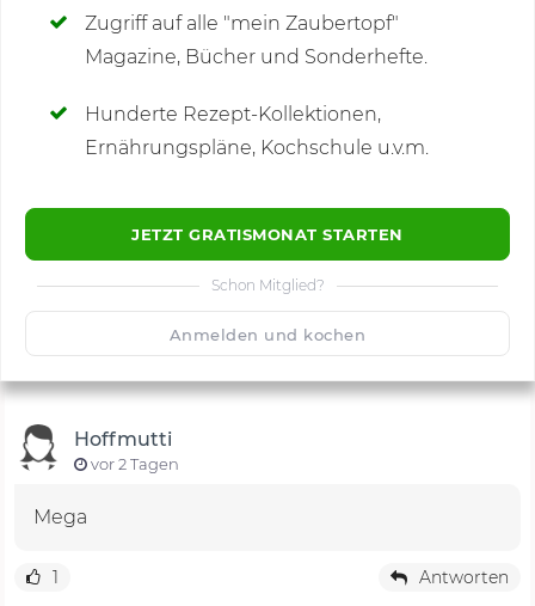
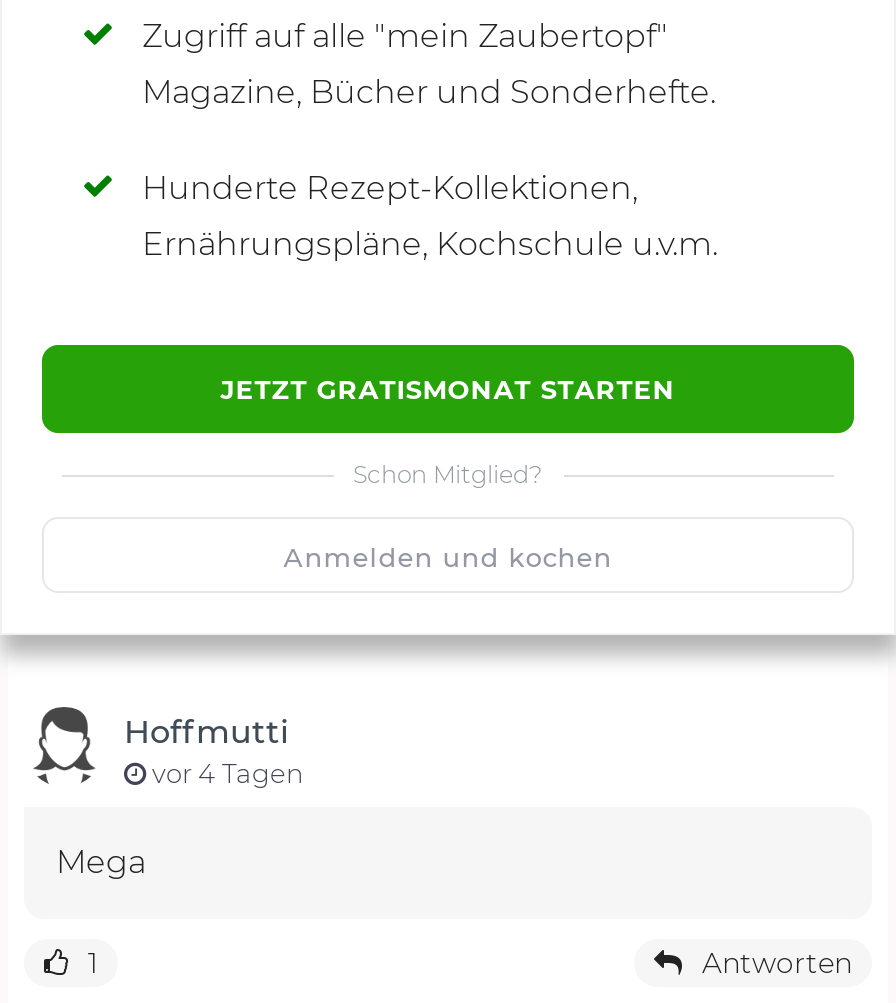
- vor 2 Tagen
+ vor 4 Tagen
